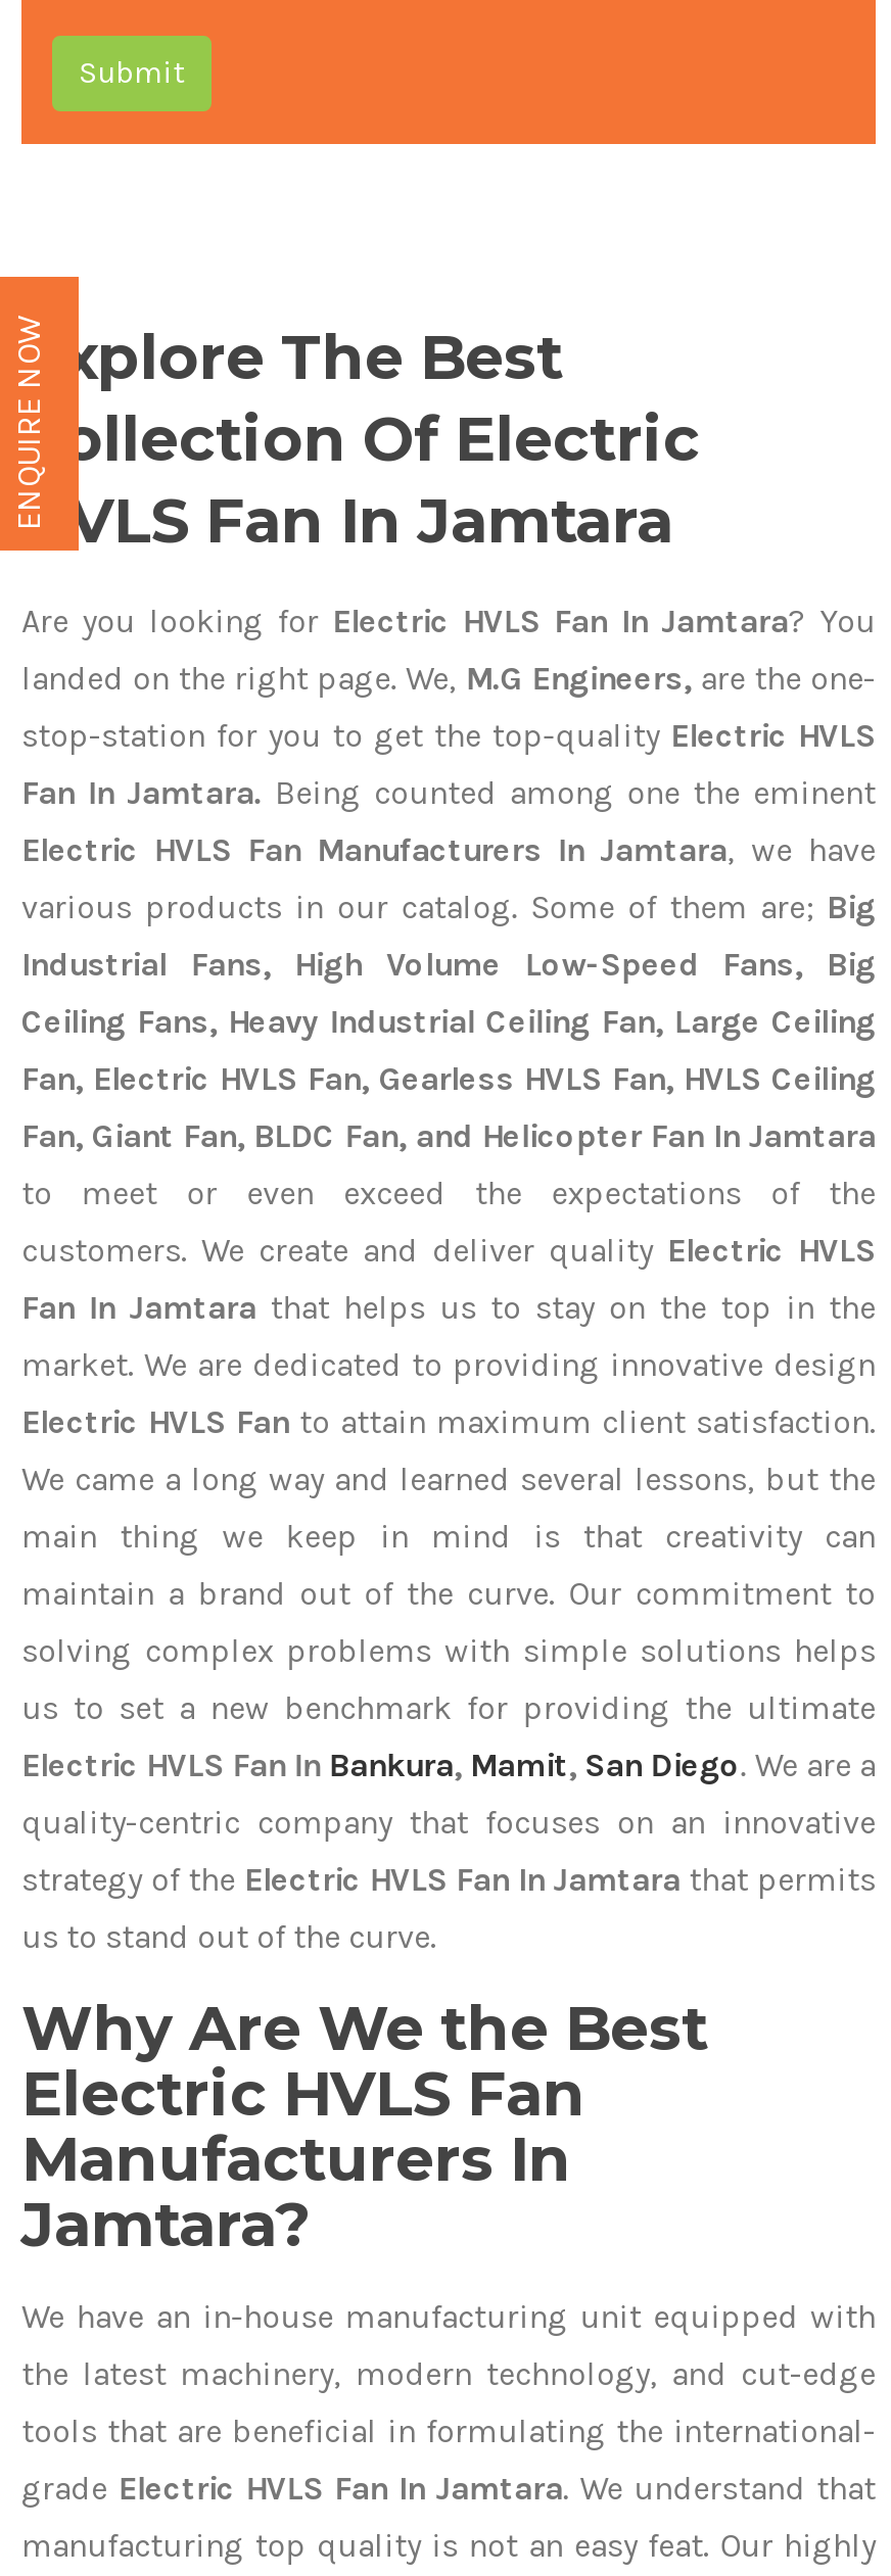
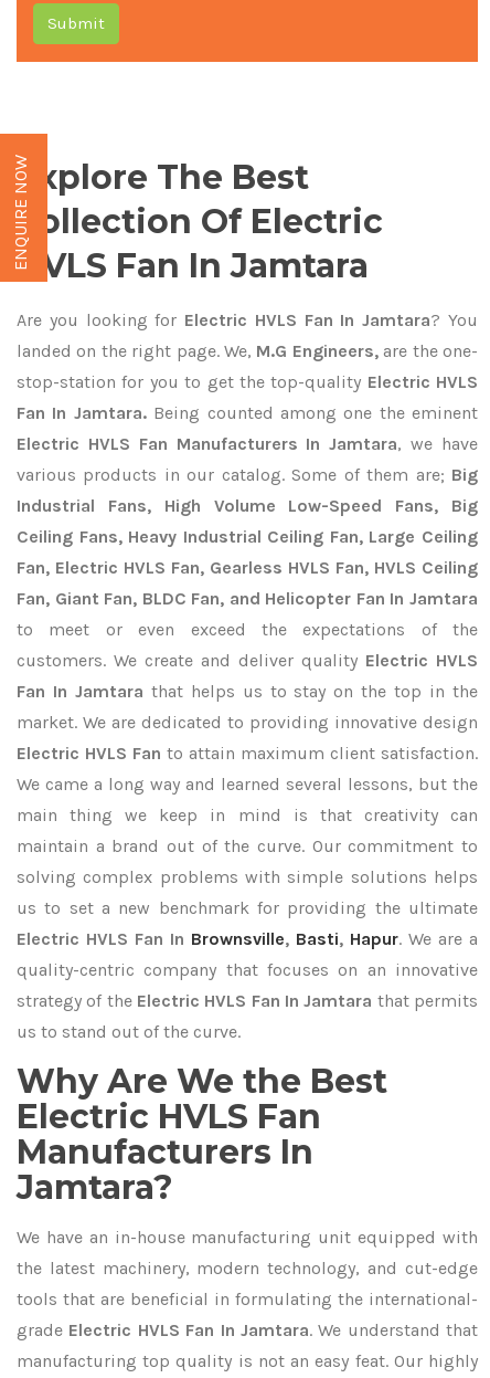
- Electric HVLS Fan In Bankura, Mamit, San Diego. We are a
+ Electric HVLS Fan In Brownsville, Basti, Hapur. We are a
